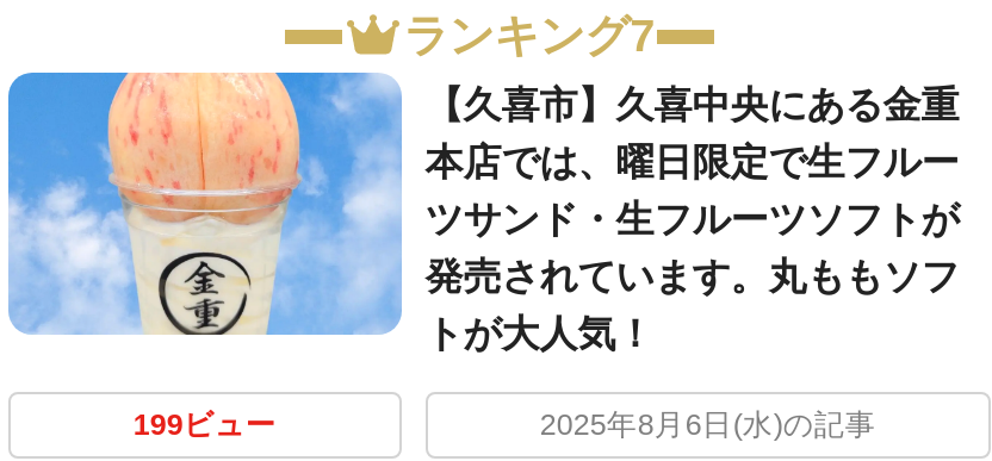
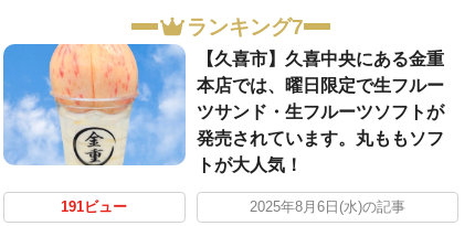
- 199ビュー
+ 191ビュー
